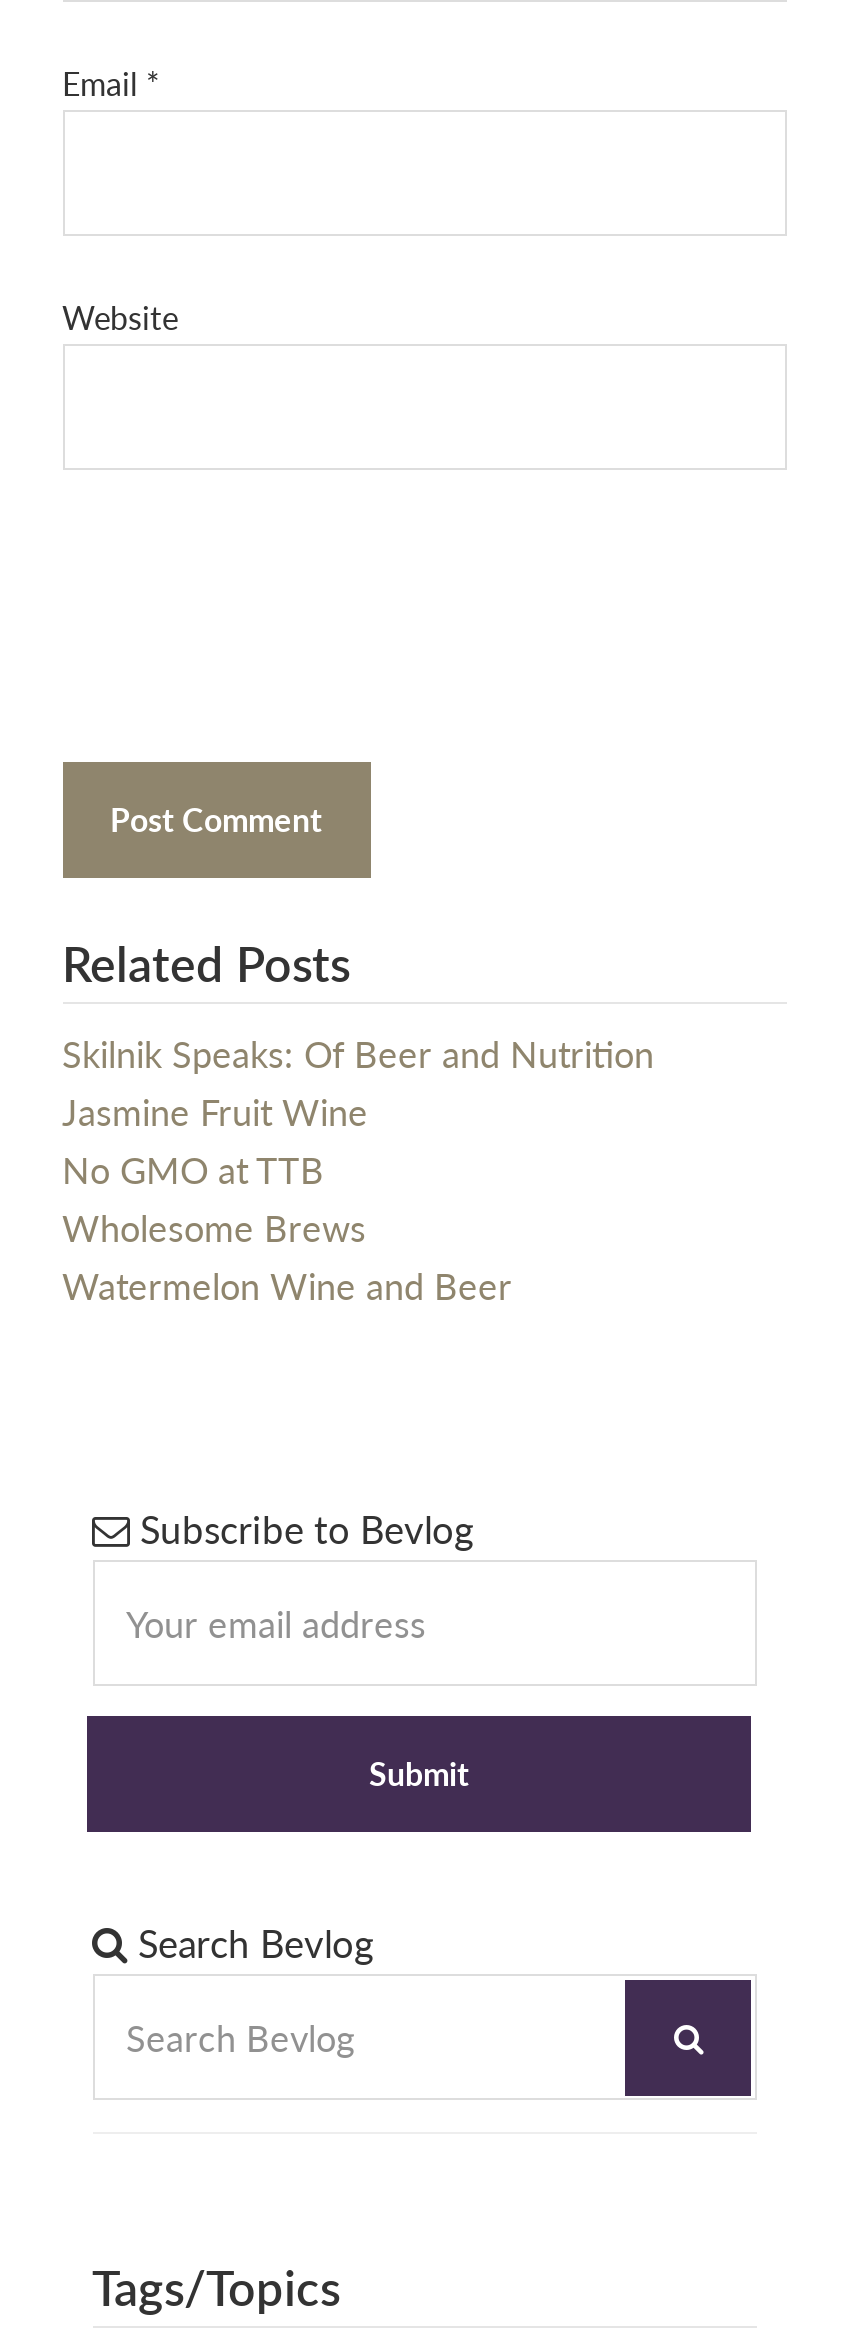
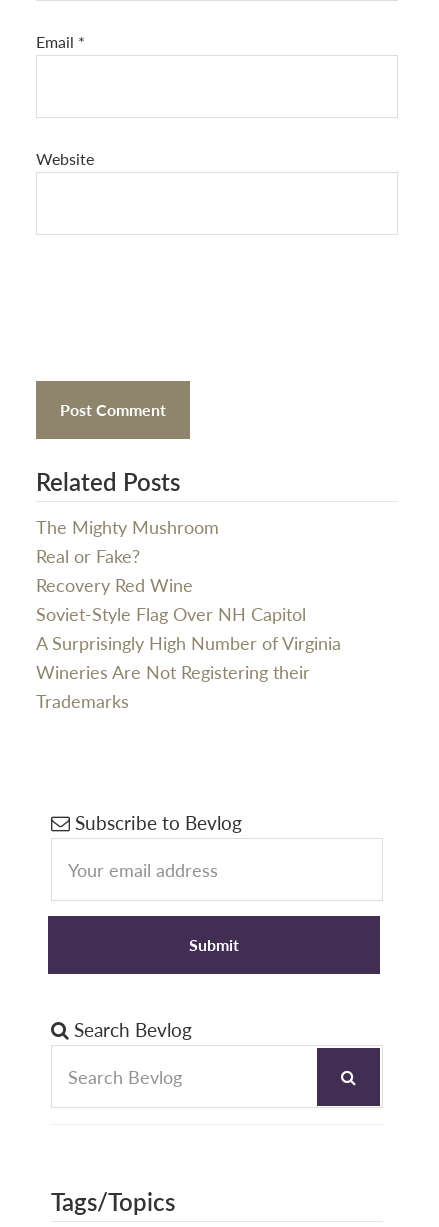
- Skilnik Speaks: Of Beer and Nutrition
- Jasmine Fruit Wine
- No GMO at TTB
- Wholesome Brews
- Watermelon Wine and Beer
+ The Mighty Mushroom
+ Real or Fake?
+ Recovery Red Wine
+ Soviet-Style Flag Over NH Capitol
+ A Surprisingly High Number of Virginia
+ Wineries Are Not Registering their
+ Trademarks
